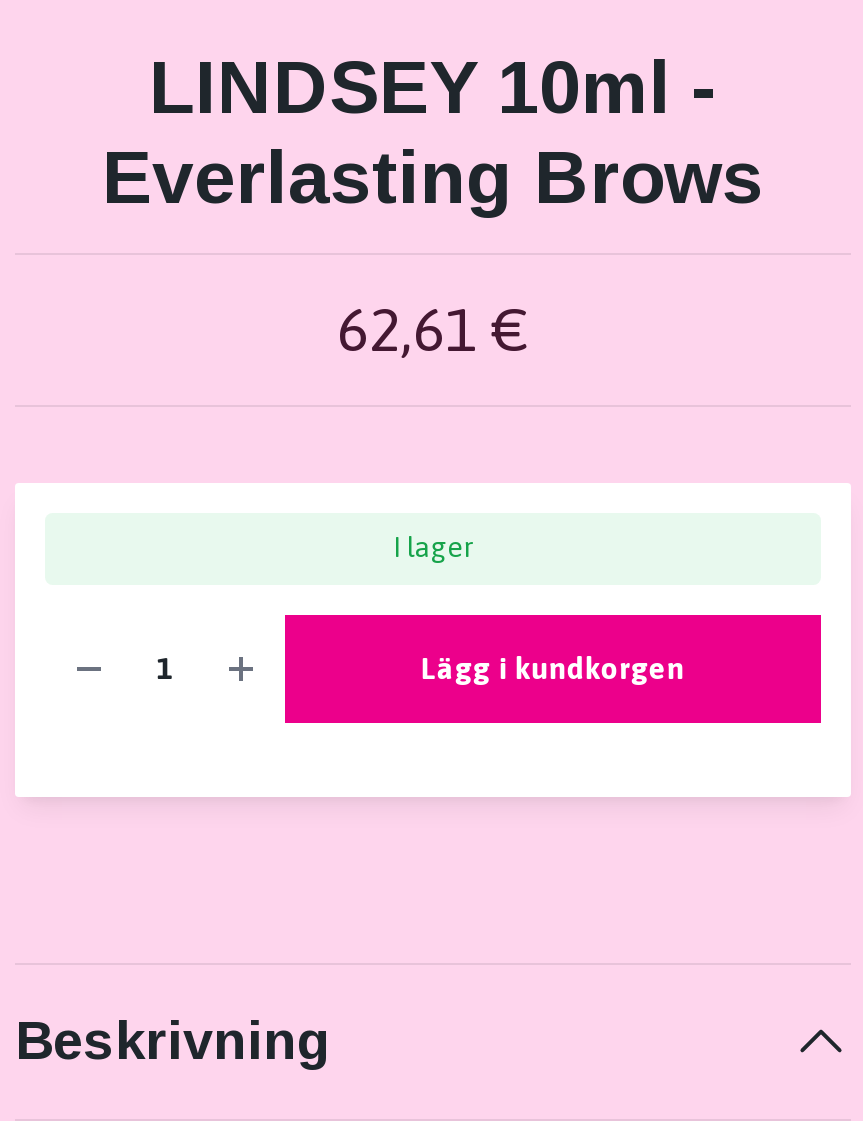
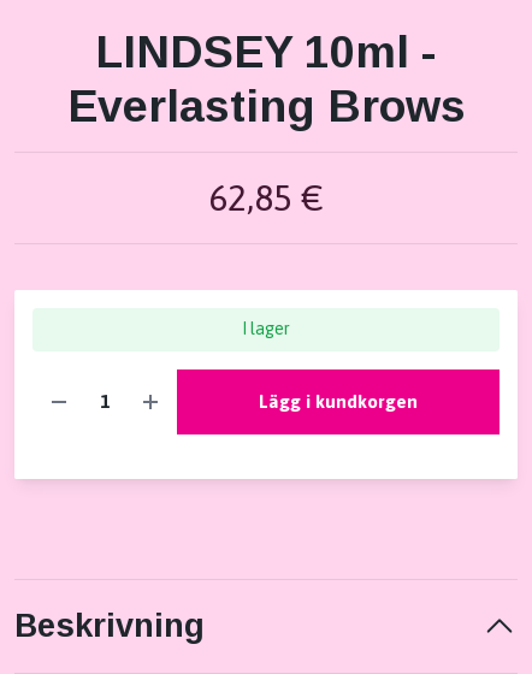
- 62,61 €
+ 62,85 €
